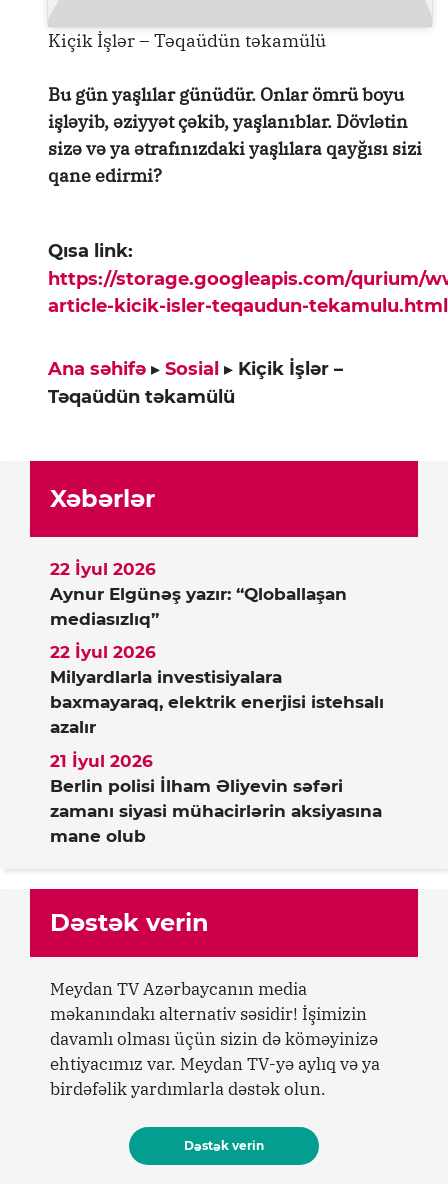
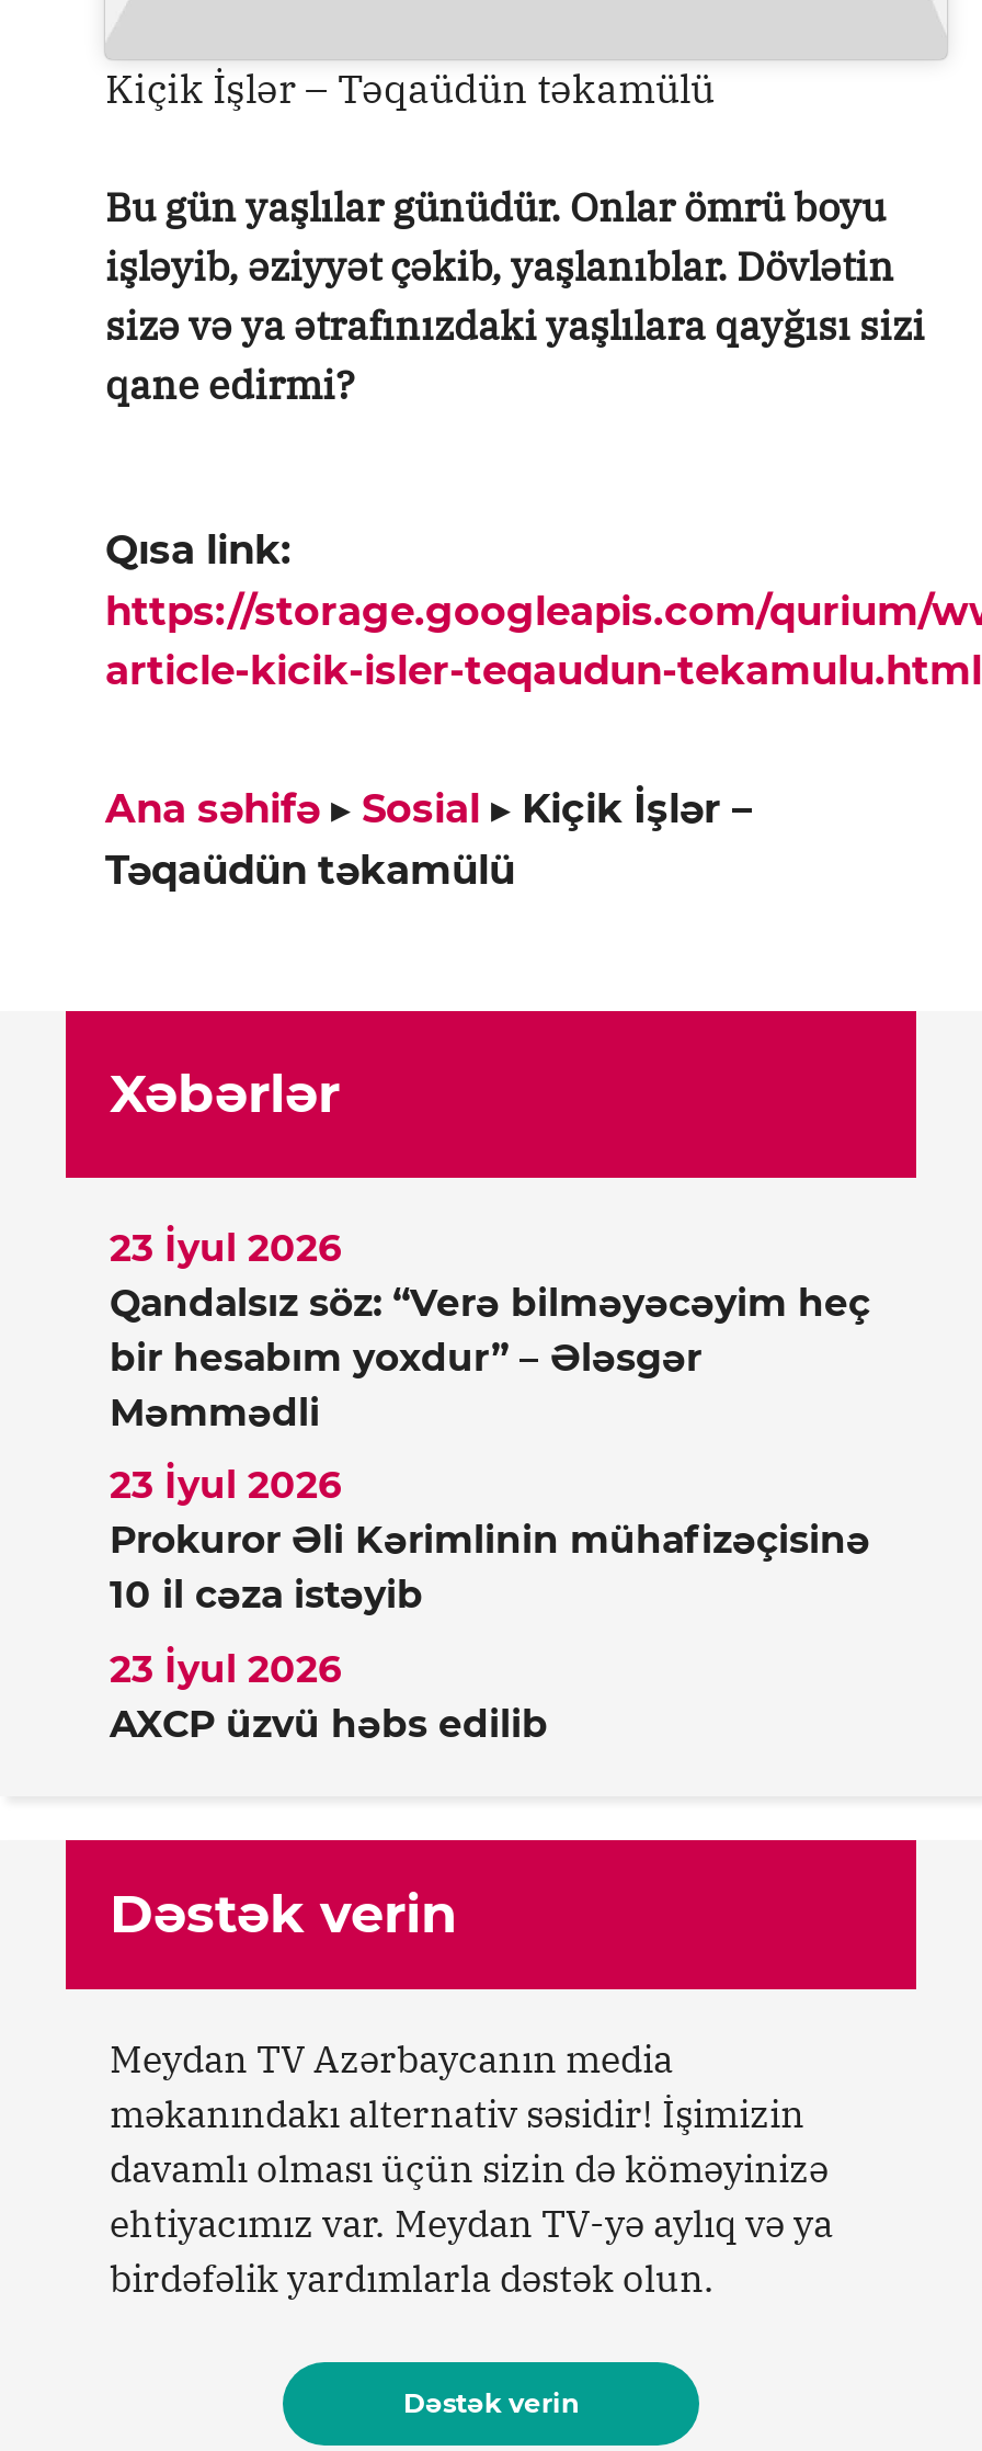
- 22 İyul 2026
+ 23 İyul 2026

- Aynur Elgünəş yazır: “Qloballaşan
- mediasızlıq”
+ Qandalsız söz: “Verə bilməyəcəyim heç
+ bir hesabım yoxdur” – Ələsgər
+ Məmmədli

- 22 İyul 2026
+ 23 İyul 2026

- Milyardlarla investisiyalara
- baxmayaraq, elektrik enerjisi istehsalı
- azalır
+ Prokuror Əli Kərimlinin mühafizəçisinə
+ 10 il cəza istəyib

- 21 İyul 2026
+ 23 İyul 2026

- Berlin polisi İlham Əliyevin səfəri
- zamanı siyasi mühacirlərin aksiyasına
- mane olub
+ AXCP üzvü həbs edilib
